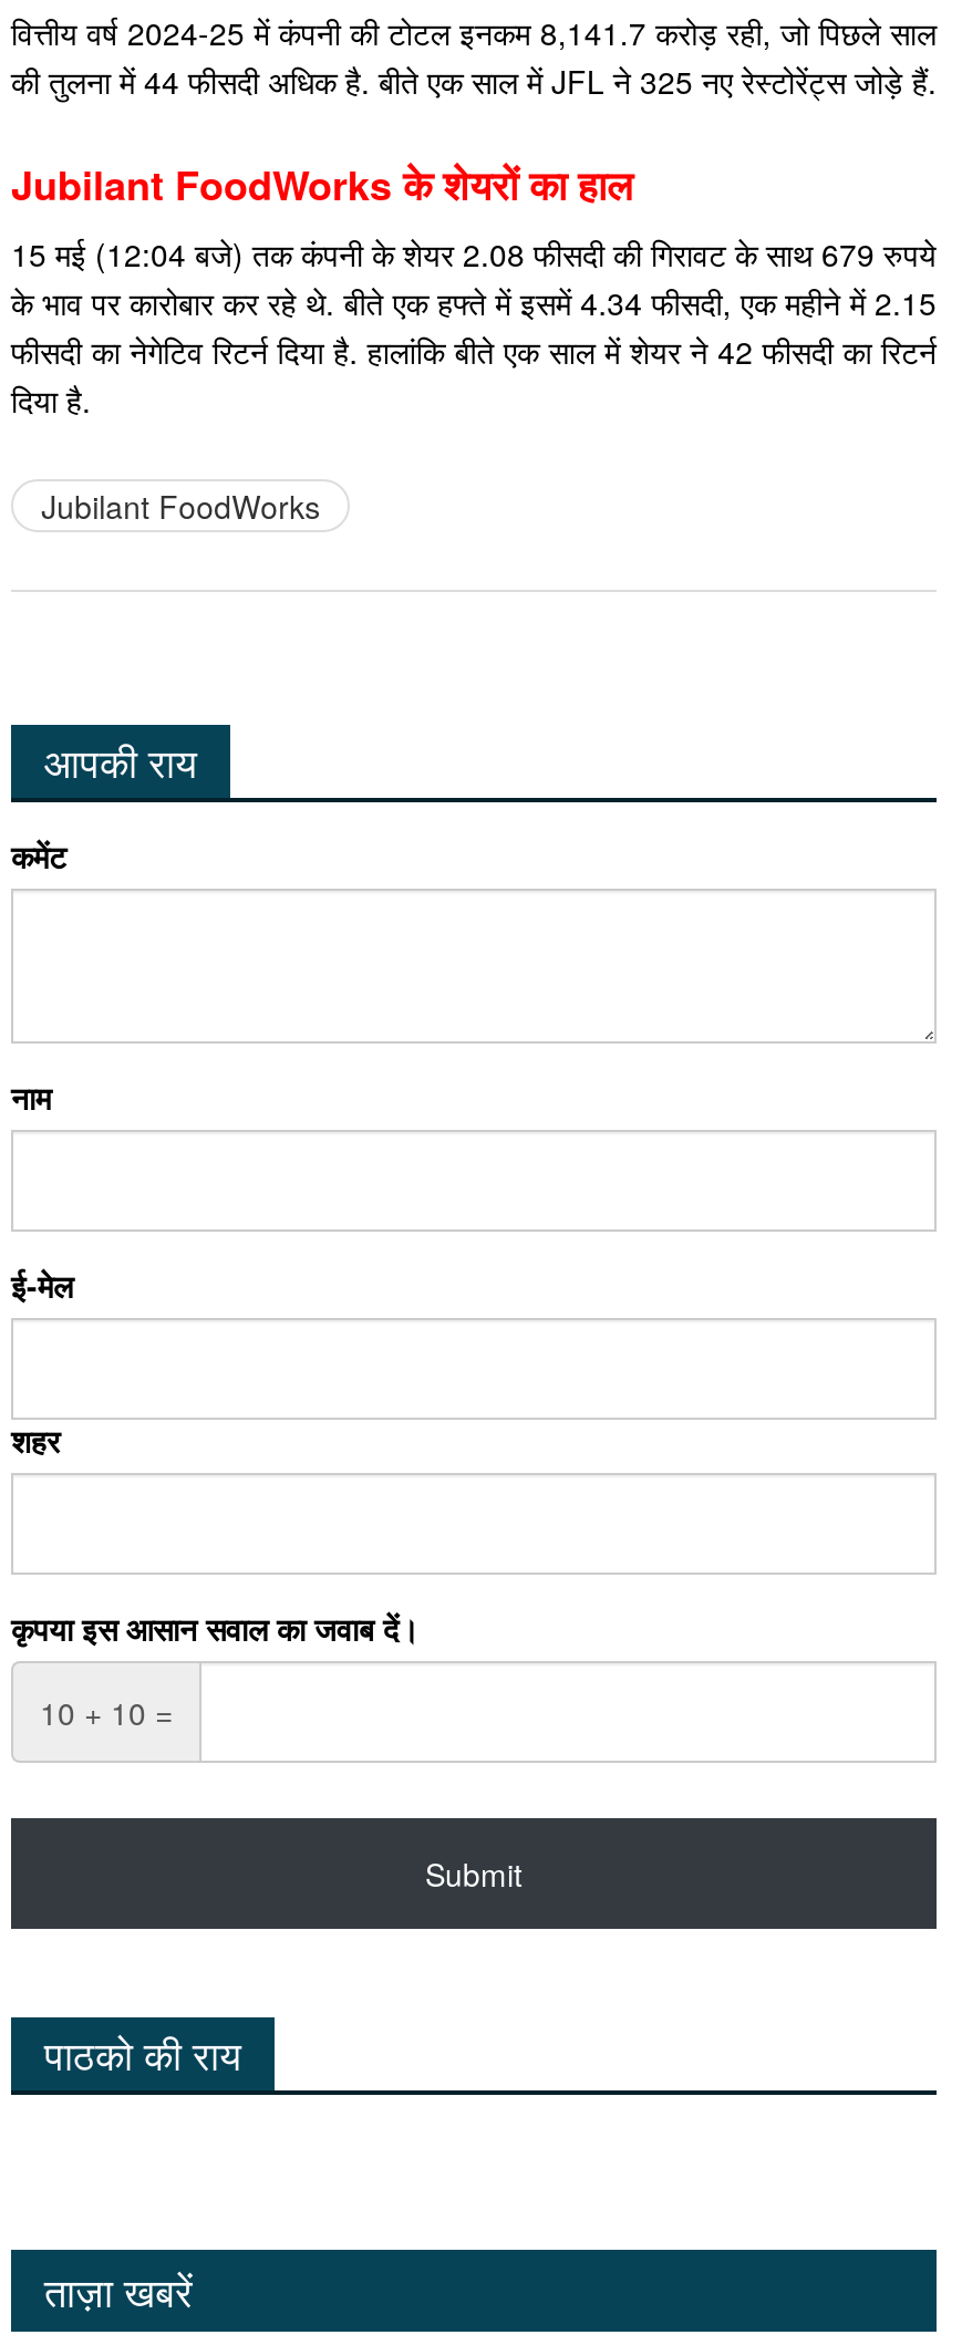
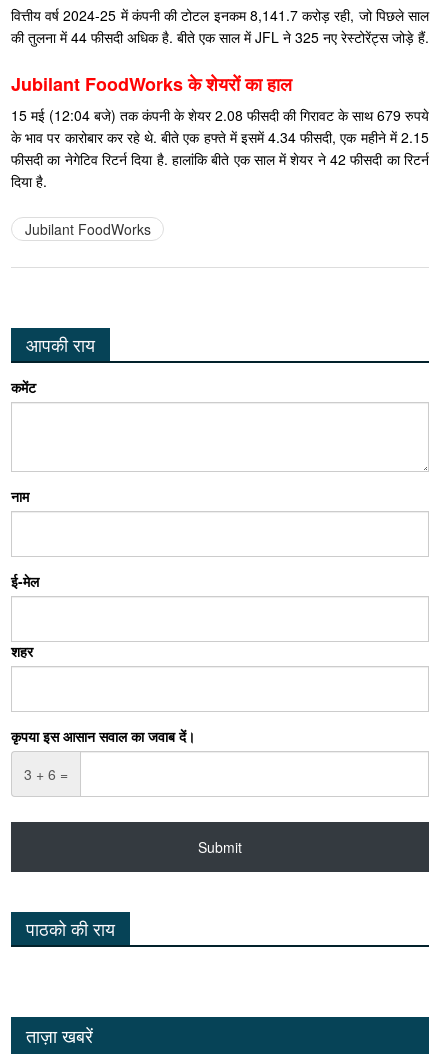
- 10 + 10 =
+ 3 + 6 =
